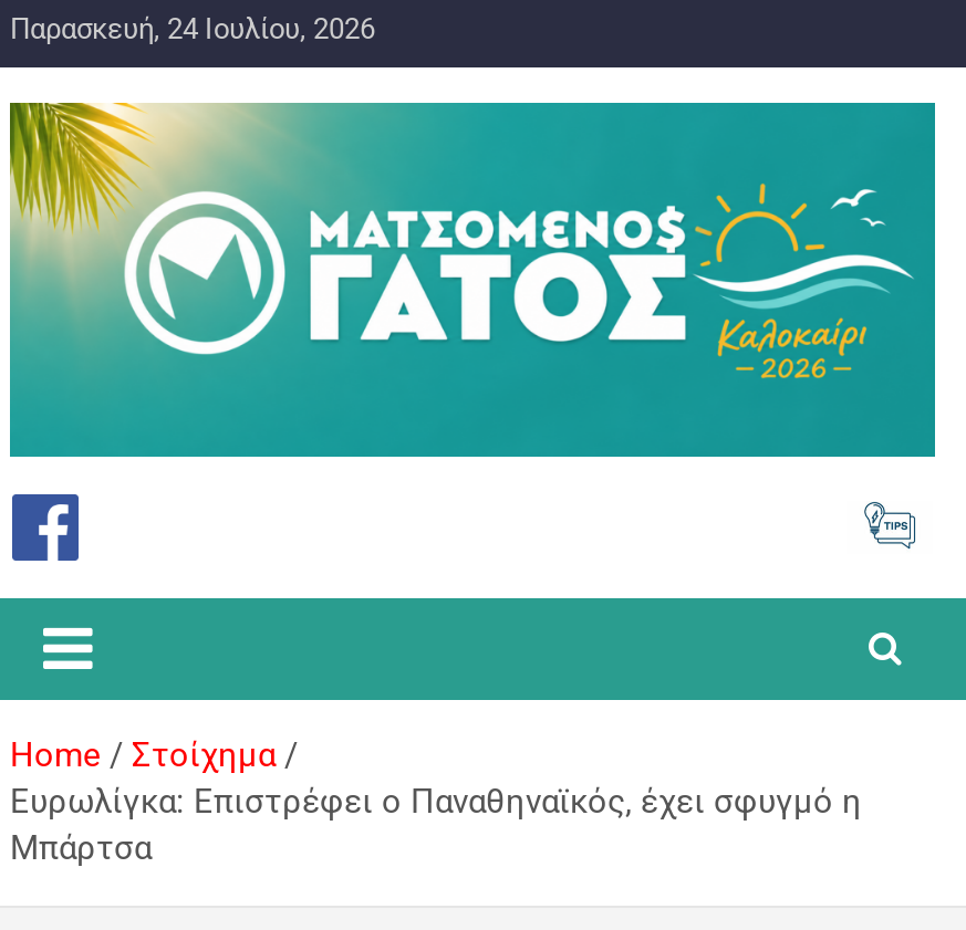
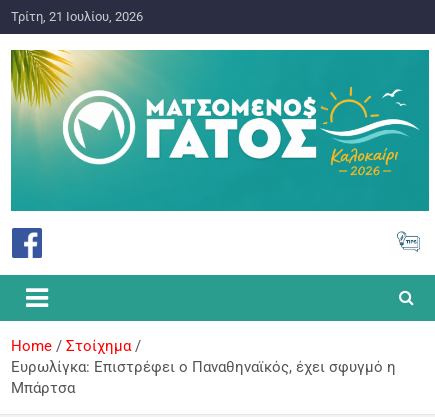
- Παρασκευή, 24 Ιουλίου, 2026
+ Τρίτη, 21 Ιουλίου, 2026
